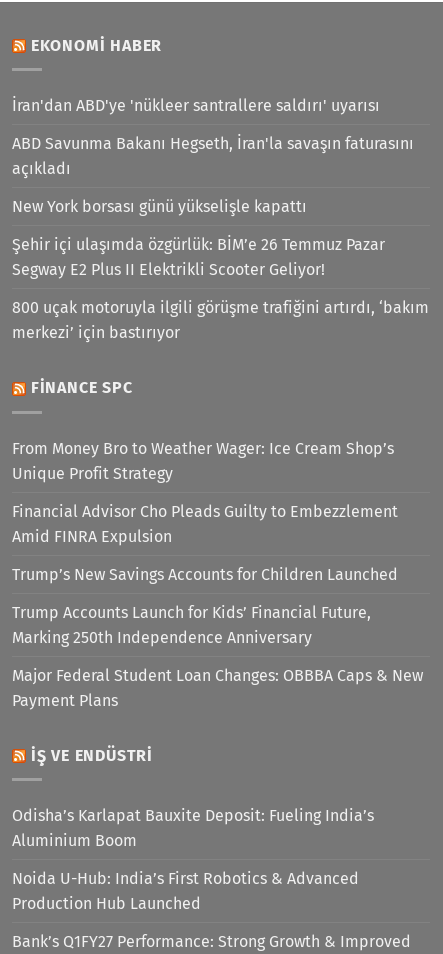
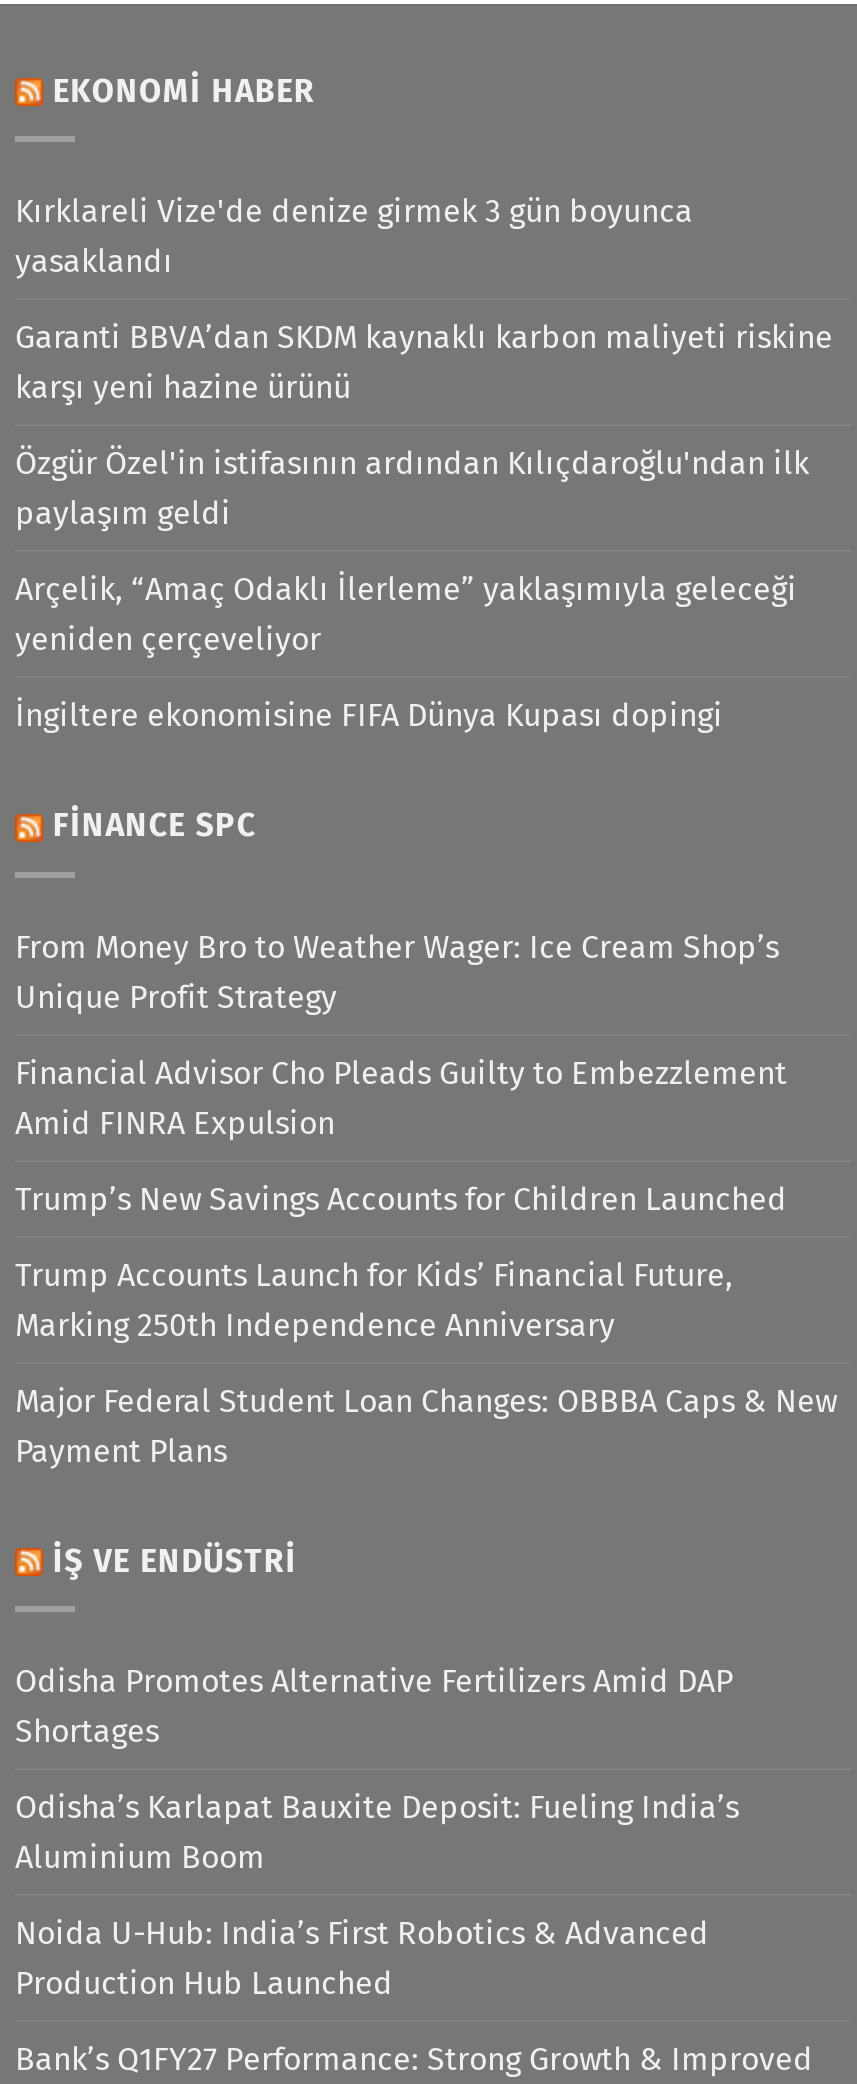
- İran'dan ABD'ye 'nükleer santrallere saldırı' uyarısı
+ Kırklareli Vize'de denize girmek 3 gün boyunca
+ yasaklandı

- ABD Savunma Bakanı Hegseth, İran'la savaşın faturasını
- açıkladı
+ Garanti BBVA’dan SKDM kaynaklı karbon maliyeti riskine
+ karşı yeni hazine ürünü

- New York borsası günü yükselişle kapattı
+ Özgür Özel'in istifasının ardından Kılıçdaroğlu'ndan ilk
+ paylaşım geldi

- Şehir içi ulaşımda özgürlük: BİM’e 26 Temmuz Pazar
- Segway E2 Plus II Elektrikli Scooter Geliyor!
+ Arçelik, “Amaç Odaklı İlerleme” yaklaşımıyla geleceği
+ yeniden çerçeveliyor

- 800 uçak motoruyla ilgili görüşme trafiğini artırdı, ‘bakım
- merkezi’ için bastırıyor
+ İngiltere ekonomisine FIFA Dünya Kupası dopingi

+ Odisha Promotes Alternative Fertilizers Amid DAP
+ Shortages
